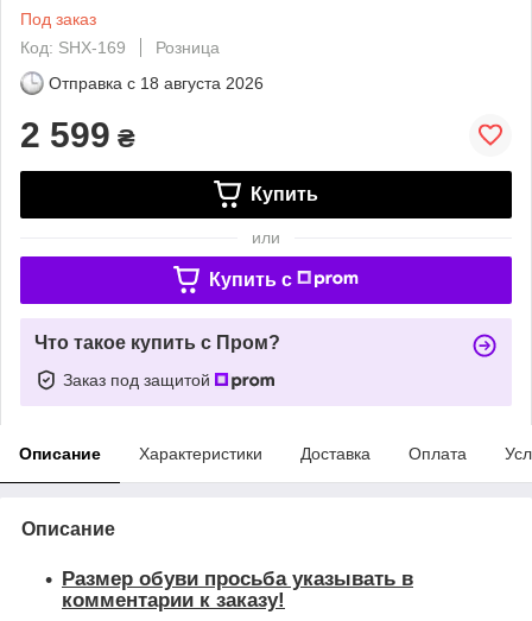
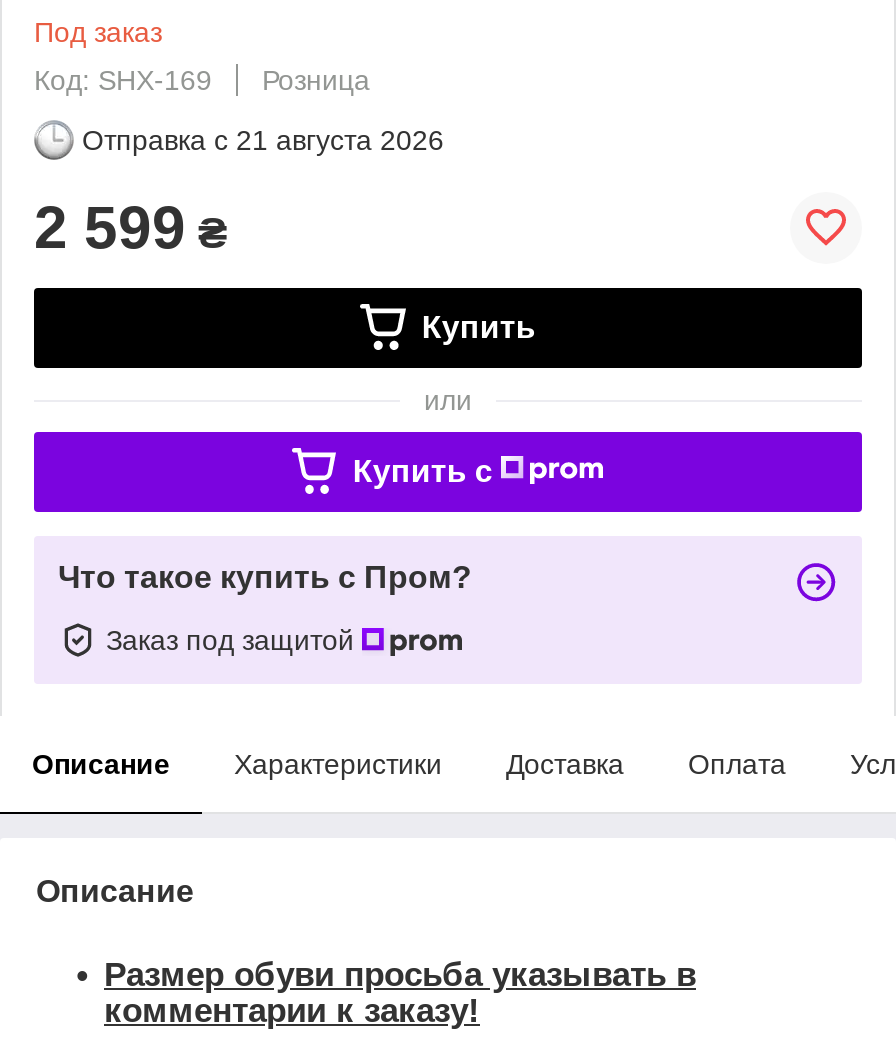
- Отправка с 18 августа 2026
+ Отправка с 21 августа 2026
